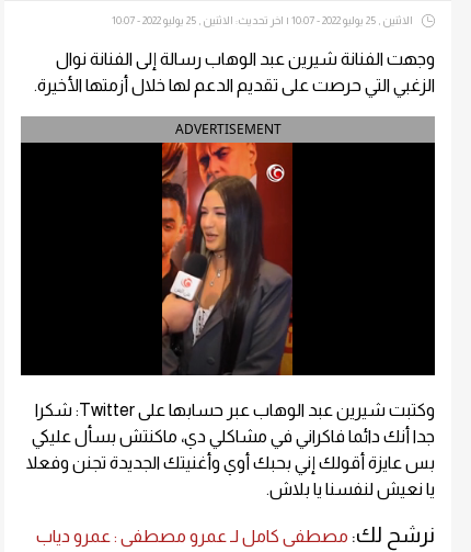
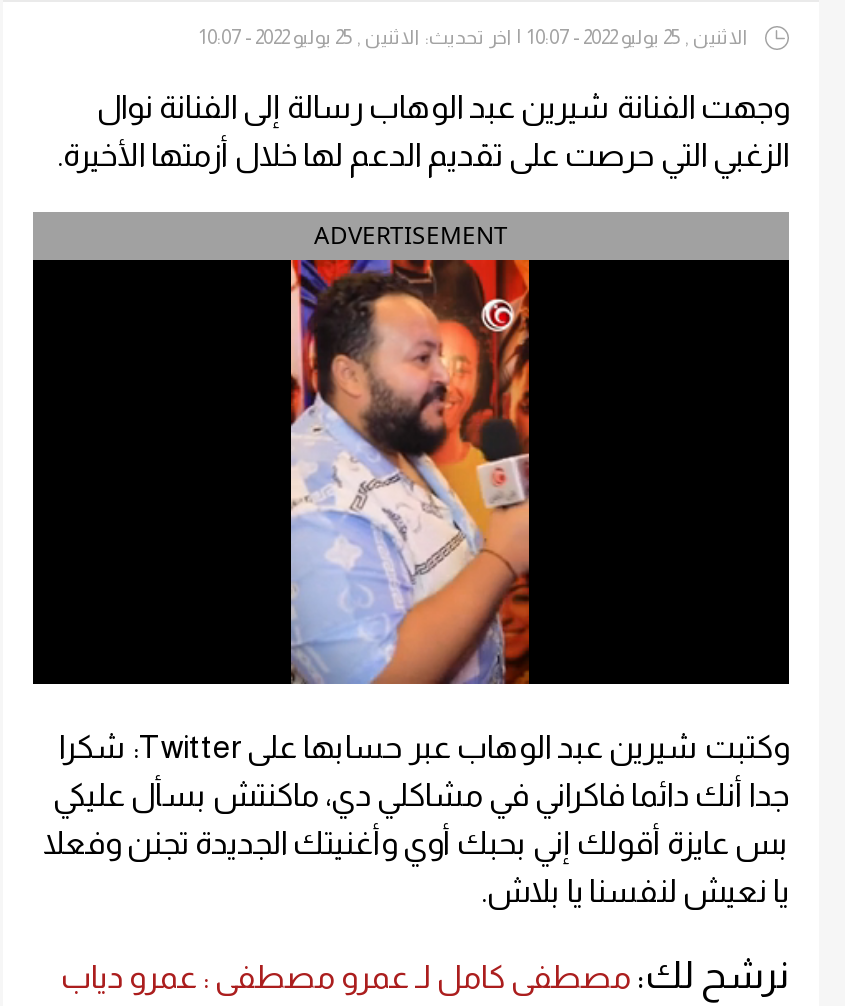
- [image]
+ [image]
